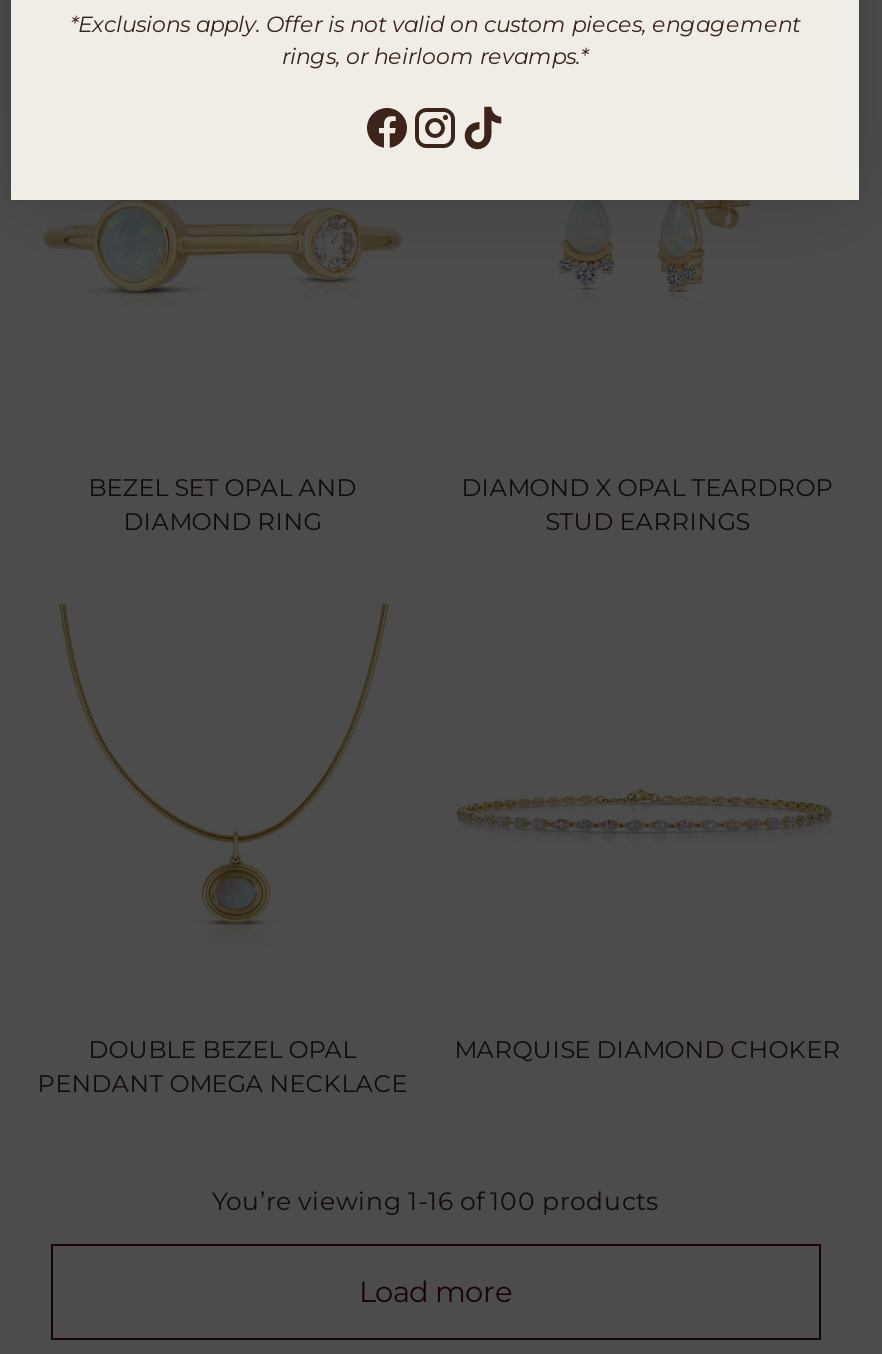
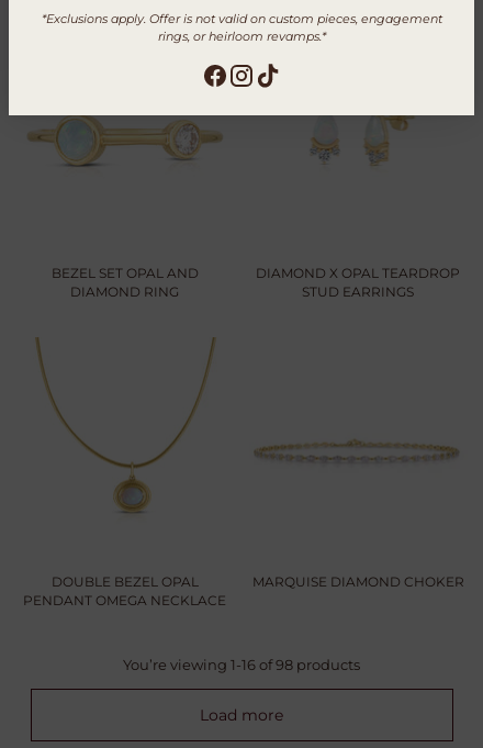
- You’re viewing 1-16 of 100 products
+ You’re viewing 1-16 of 98 products
